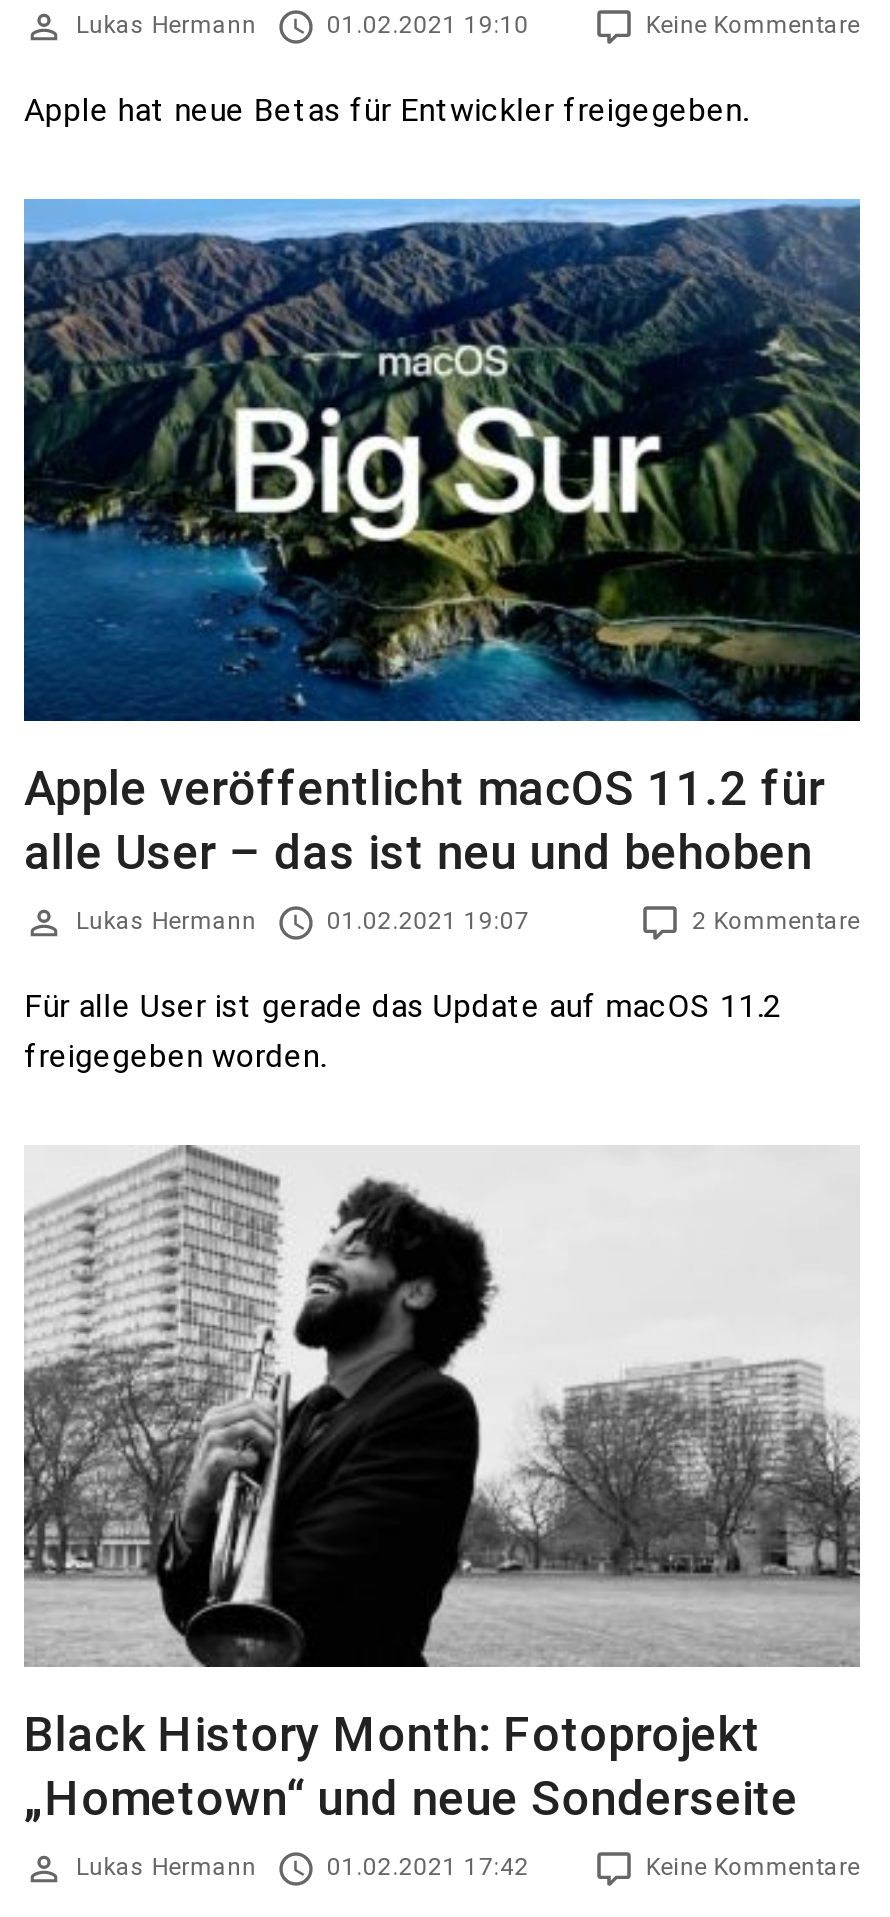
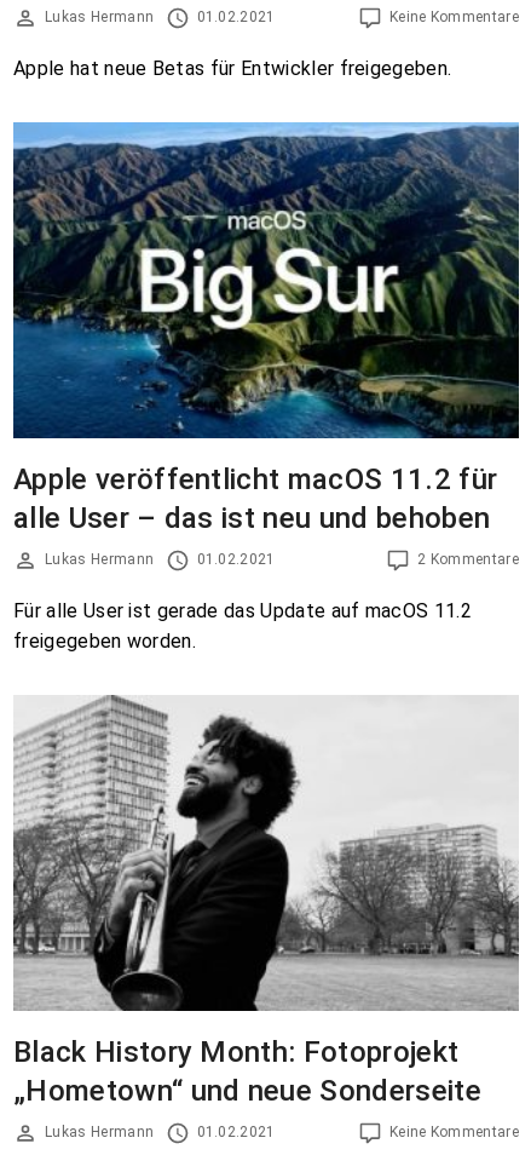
- 01.02.2021 19:10
+ 01.02.2021

- 01.02.2021 19:07
+ 01.02.2021

- 01.02.2021 17:42
+ 01.02.2021
